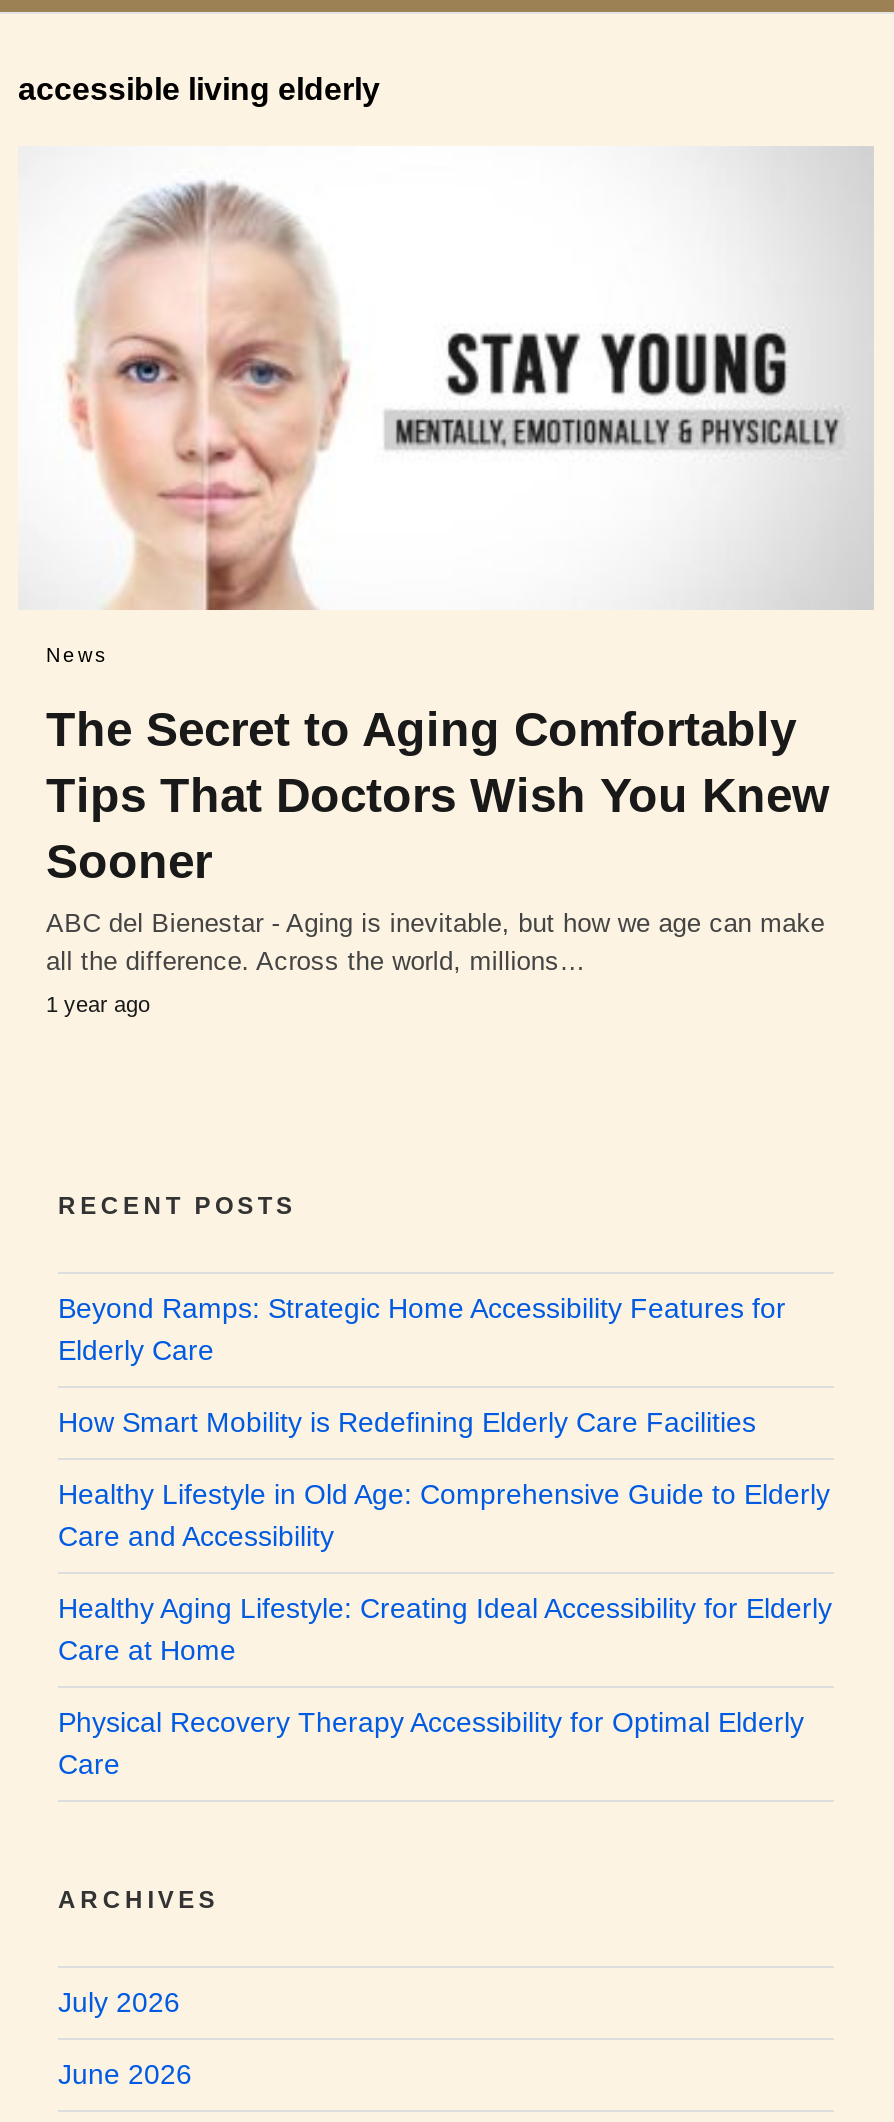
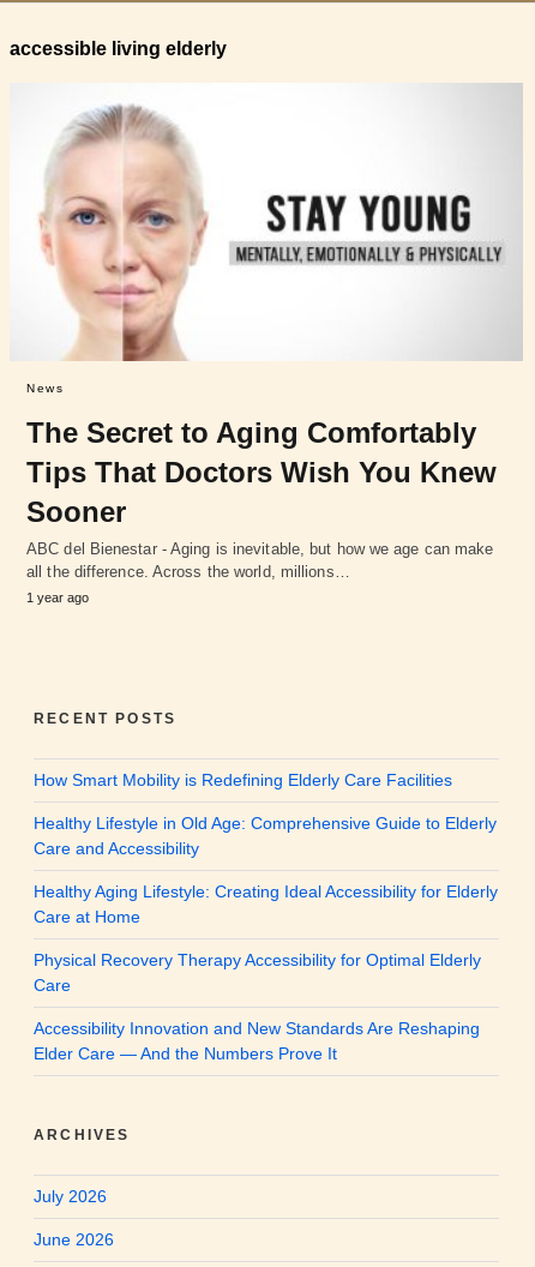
- Beyond Ramps: Strategic Home Accessibility Features for
- Elderly Care

moved up: How Smart Mobility is Redefining Elderly Care Facilities | Healthy Lifestyle in Old Age: Comprehensive Guide to Elderly | Care and Accessibility | Healthy Aging Lifestyle: Creating Ideal Accessibility for Elderly | Care at Home | Physical Recovery Therapy Accessibility for Optimal Elderly | Care

+ Accessibility Innovation and New Standards Are Reshaping
+ Elder Care — And the Numbers Prove It
